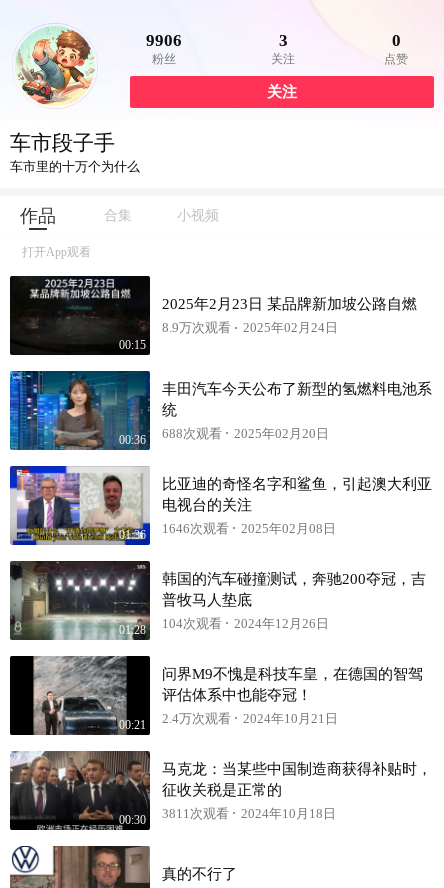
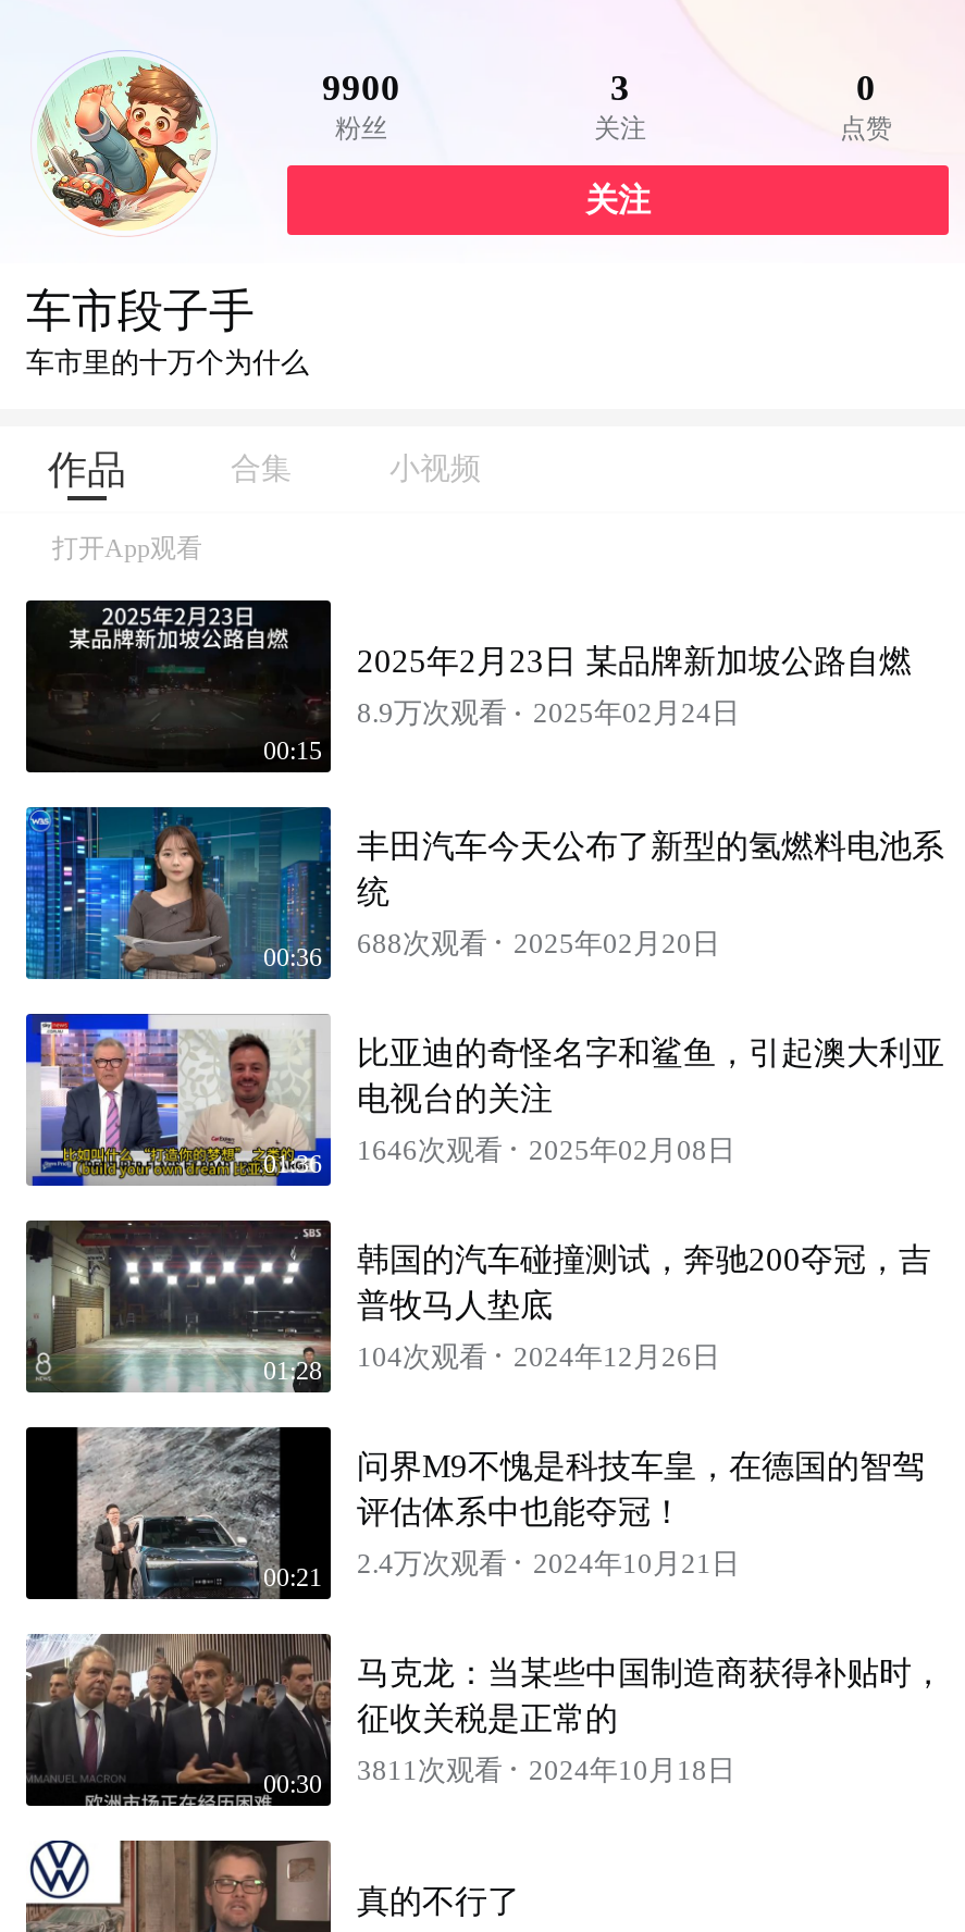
- 9906
+ 9900
